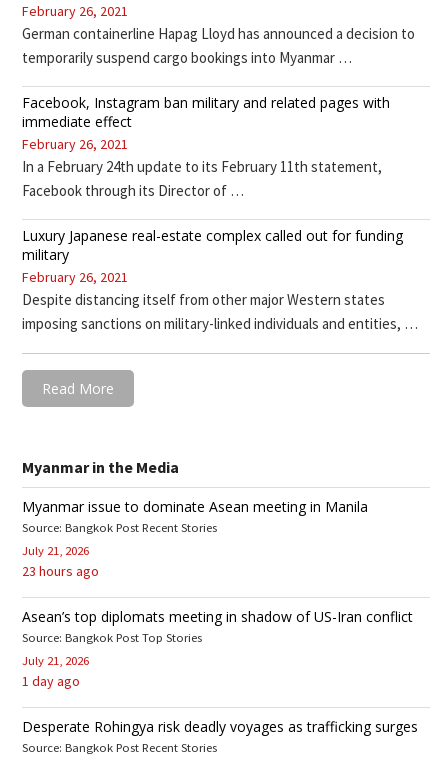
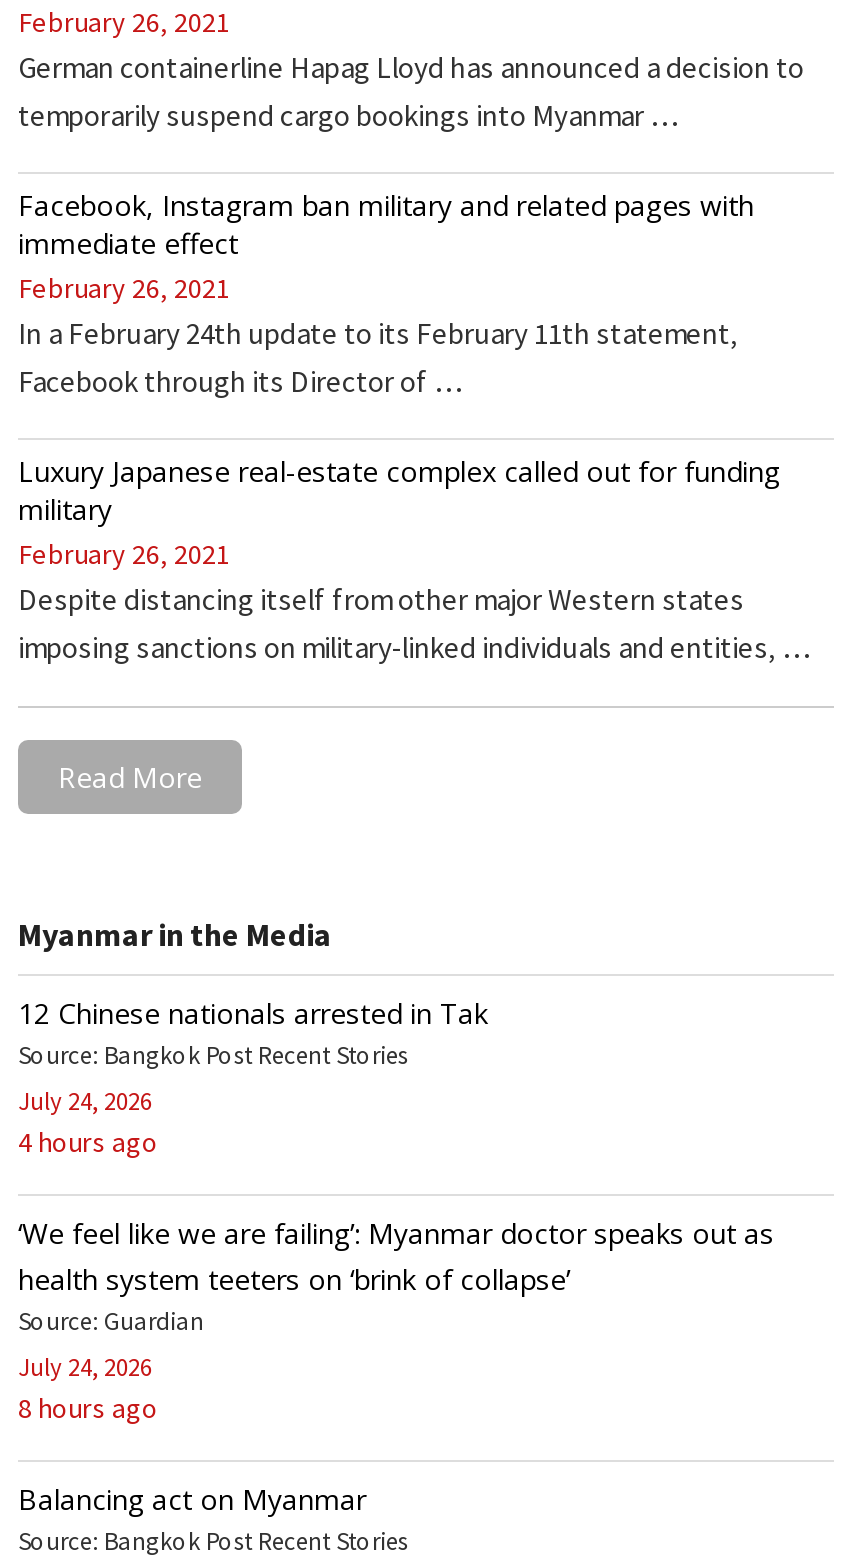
- Myanmar issue to dominate Asean meeting in Manila
+ 12 Chinese nationals arrested in Tak

- July 21, 2026
- 23 hours ago
+ July 24, 2026
+ 4 hours ago

- Asean’s top diplomats meeting in shadow of US-Iran conflict
- Source: Bangkok Post Top Stories
+ ‘We feel like we are failing’: Myanmar doctor speaks out as
+ health system teeters on ‘brink of collapse’
+ Source: Guardian

- July 21, 2026
- 1 day ago
+ July 24, 2026
+ 8 hours ago

- Desperate Rohingya risk deadly voyages as trafficking surges
+ Balancing act on Myanmar
